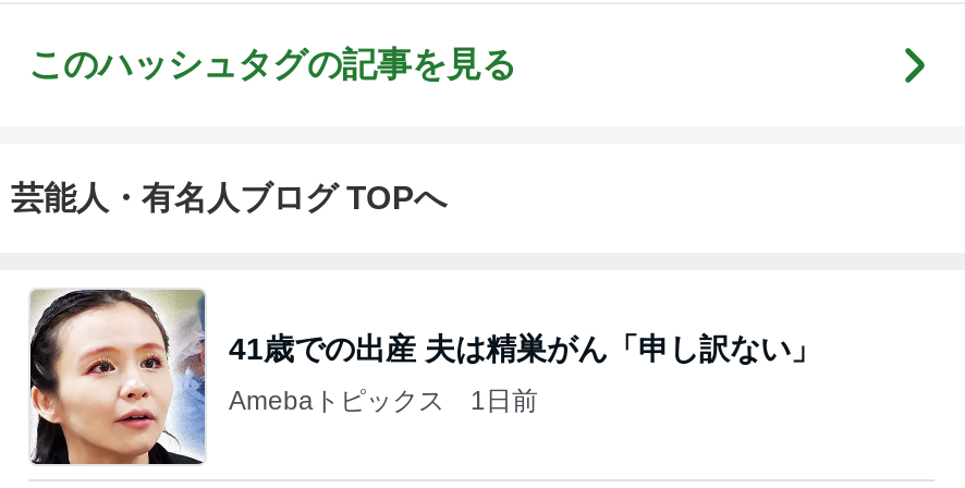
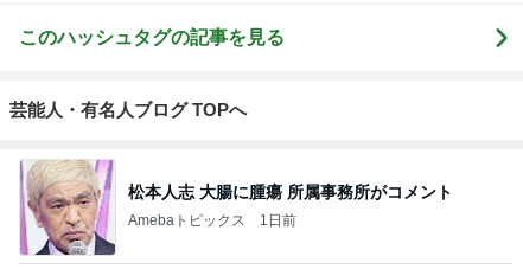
- [image]
- 41歳での出産 夫は精巣がん「申し訳ない」
+ [image]
+ 松本人志 大腸に腫瘍 所属事務所がコメント
